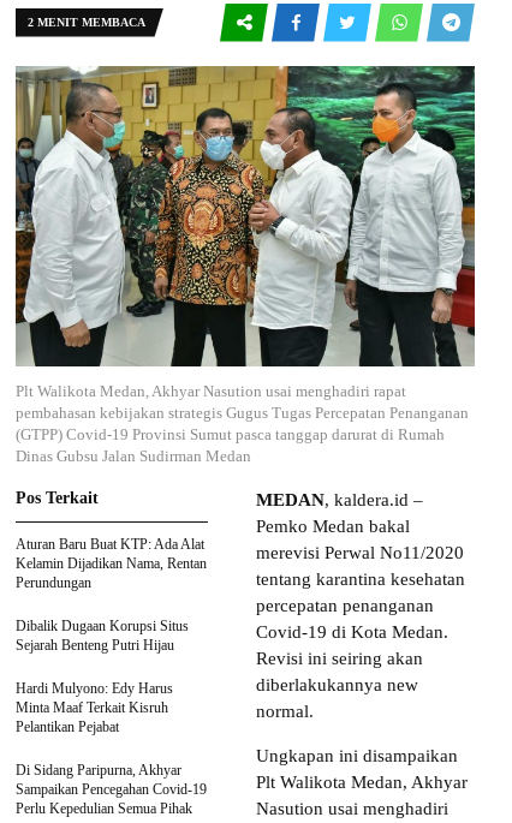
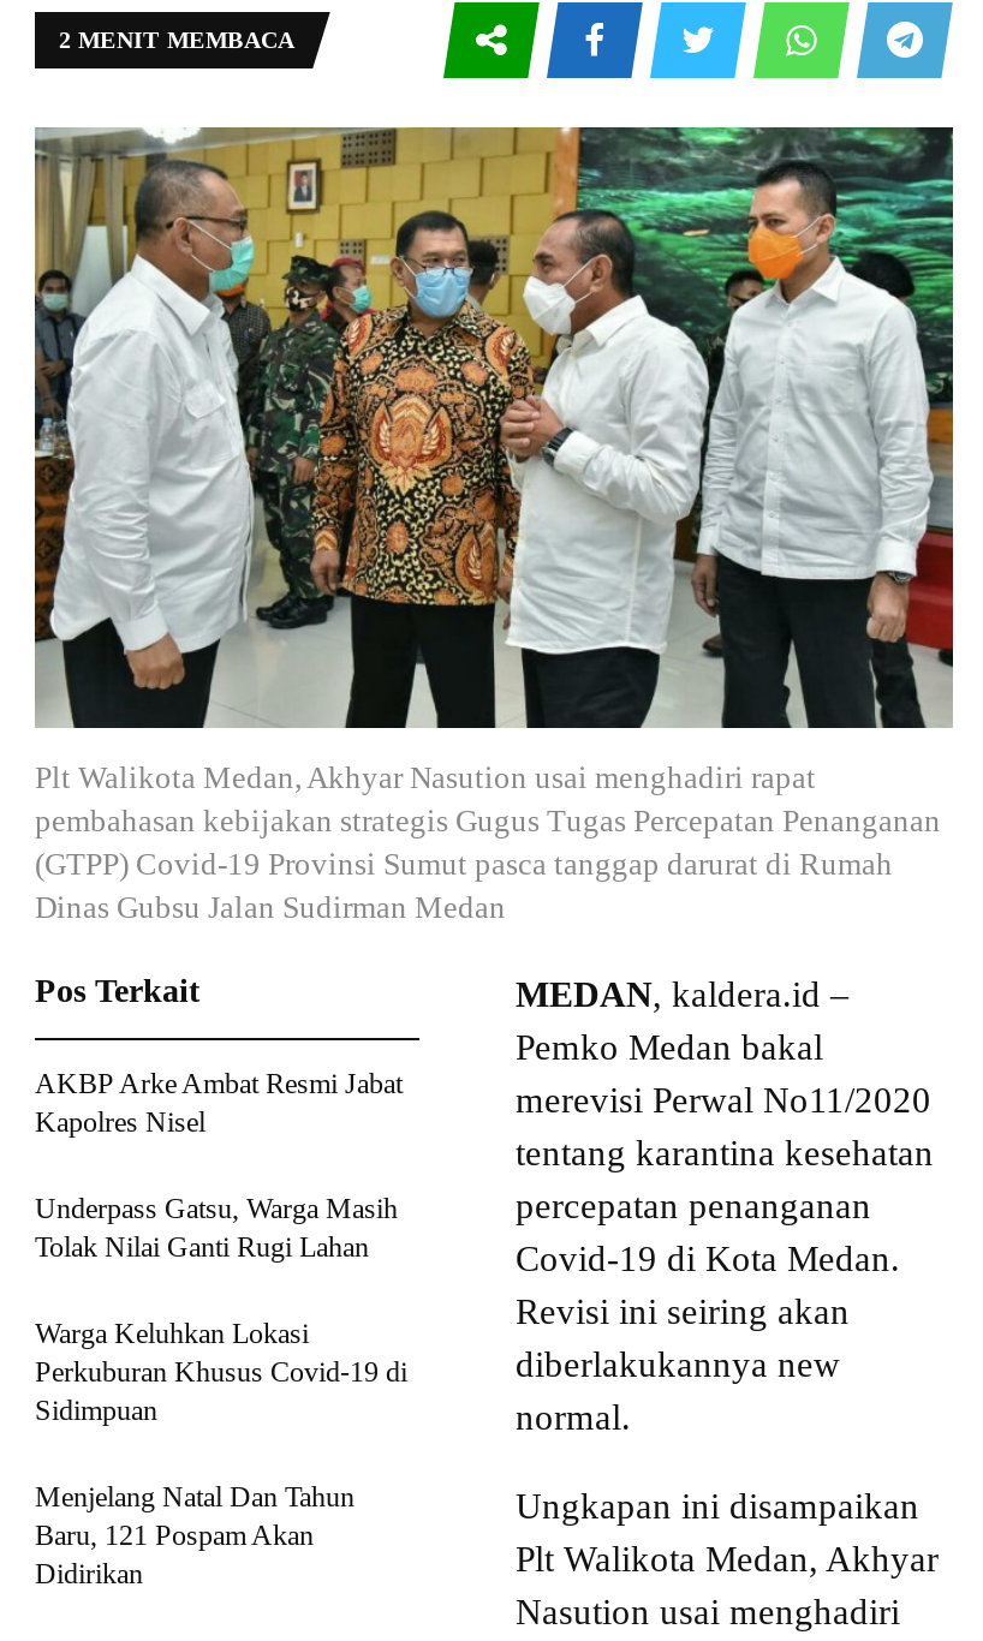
- Aturan Baru Buat KTP: Ada Alat
- Kelamin Dijadikan Nama, Rentan
- Perundungan
+ AKBP Arke Ambat Resmi Jabat
+ Kapolres Nisel

- Dibalik Dugaan Korupsi Situs
- Sejarah Benteng Putri Hijau
+ Underpass Gatsu, Warga Masih
+ Tolak Nilai Ganti Rugi Lahan

- Hardi Mulyono: Edy Harus
- Minta Maaf Terkait Kisruh
- Pelantikan Pejabat
+ Warga Keluhkan Lokasi
+ Perkuburan Khusus Covid-19 di
+ Sidimpuan

- Di Sidang Paripurna, Akhyar
- Sampaikan Pencegahan Covid-19
- Perlu Kepedulian Semua Pihak
+ Menjelang Natal Dan Tahun
+ Baru, 121 Pospam Akan
+ Didirikan
